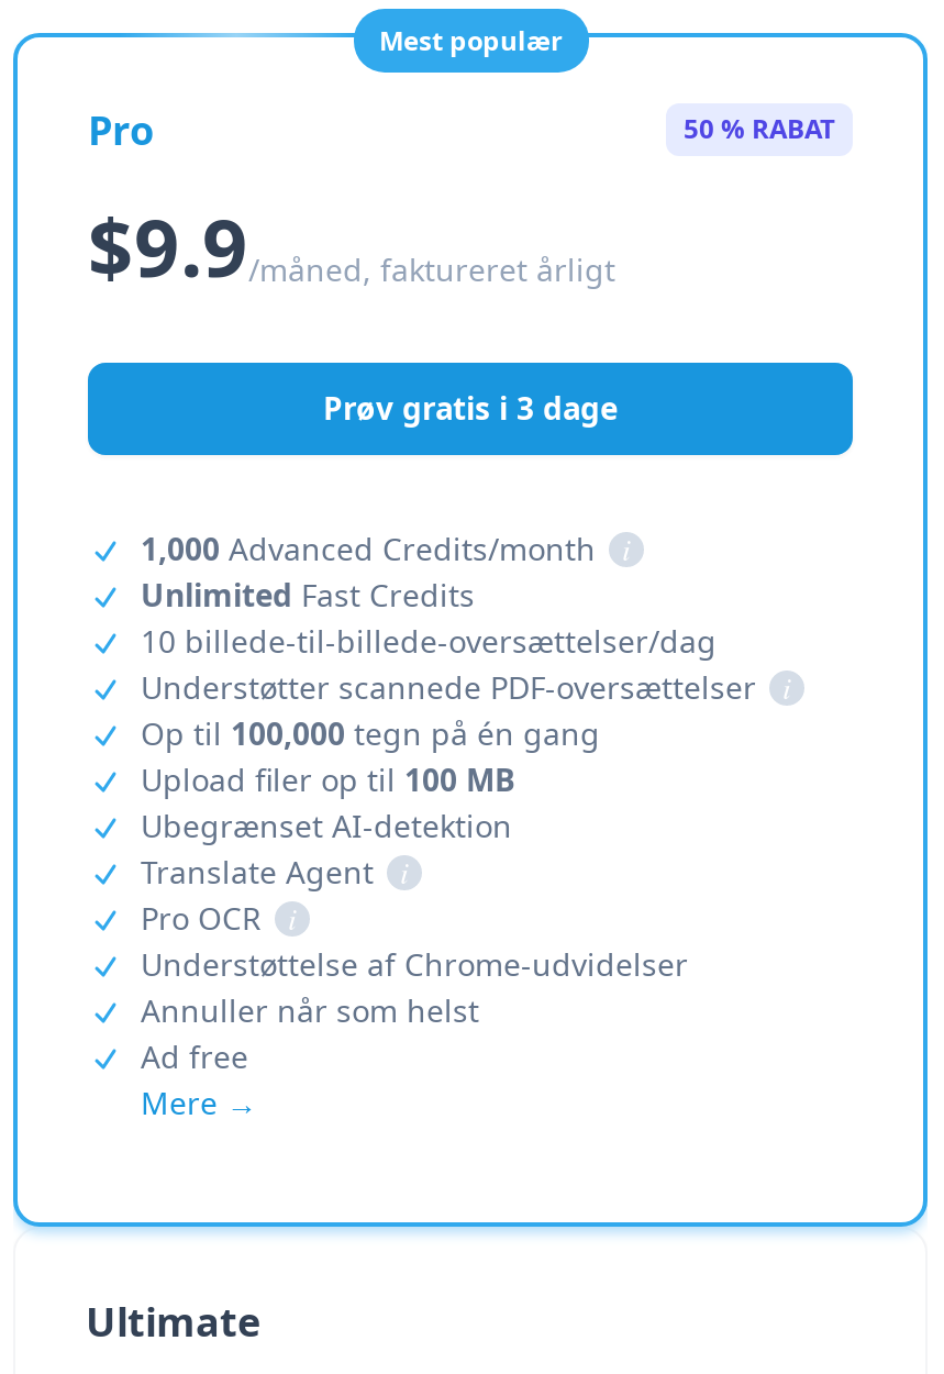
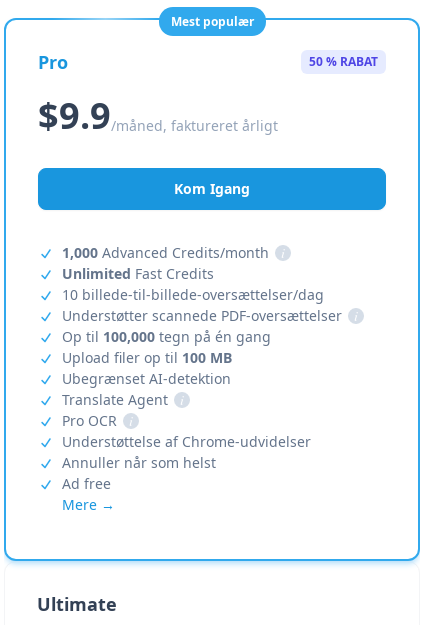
- Prøv gratis i 3 dage
+ Kom Igang
